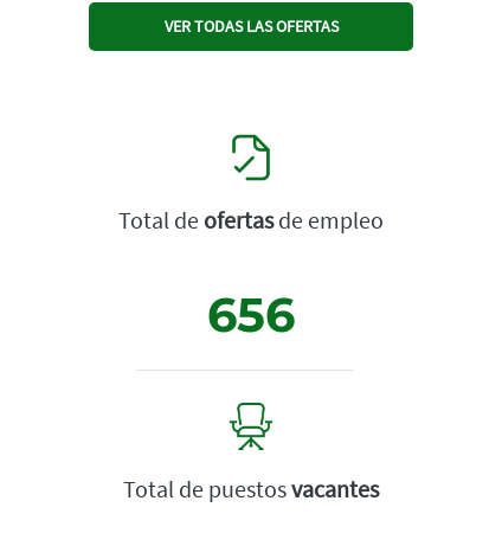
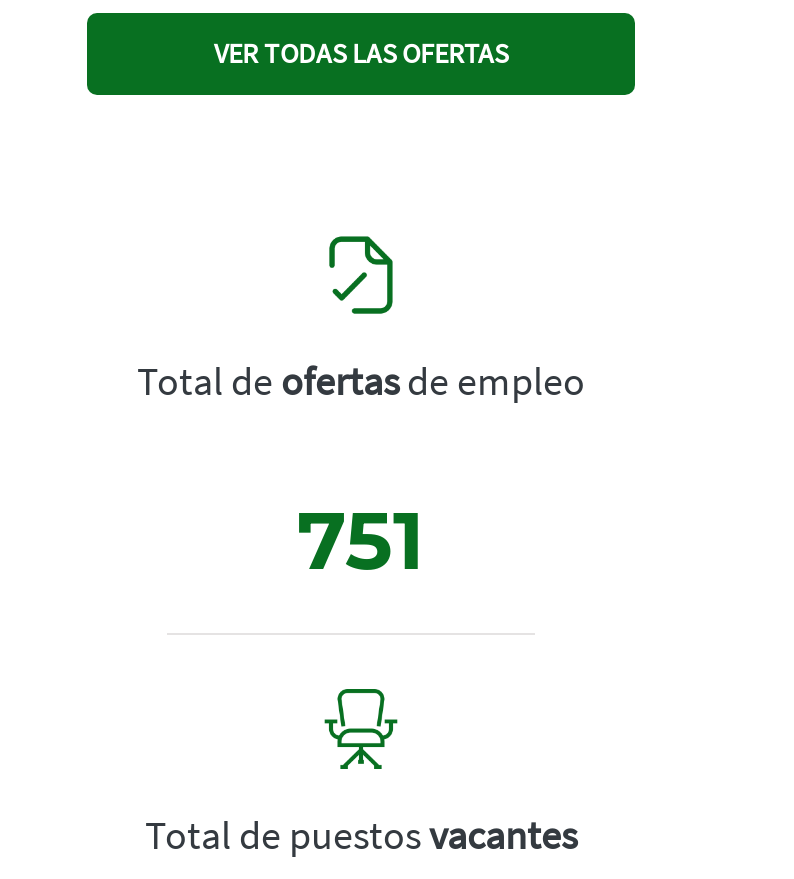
- 656
+ 751
